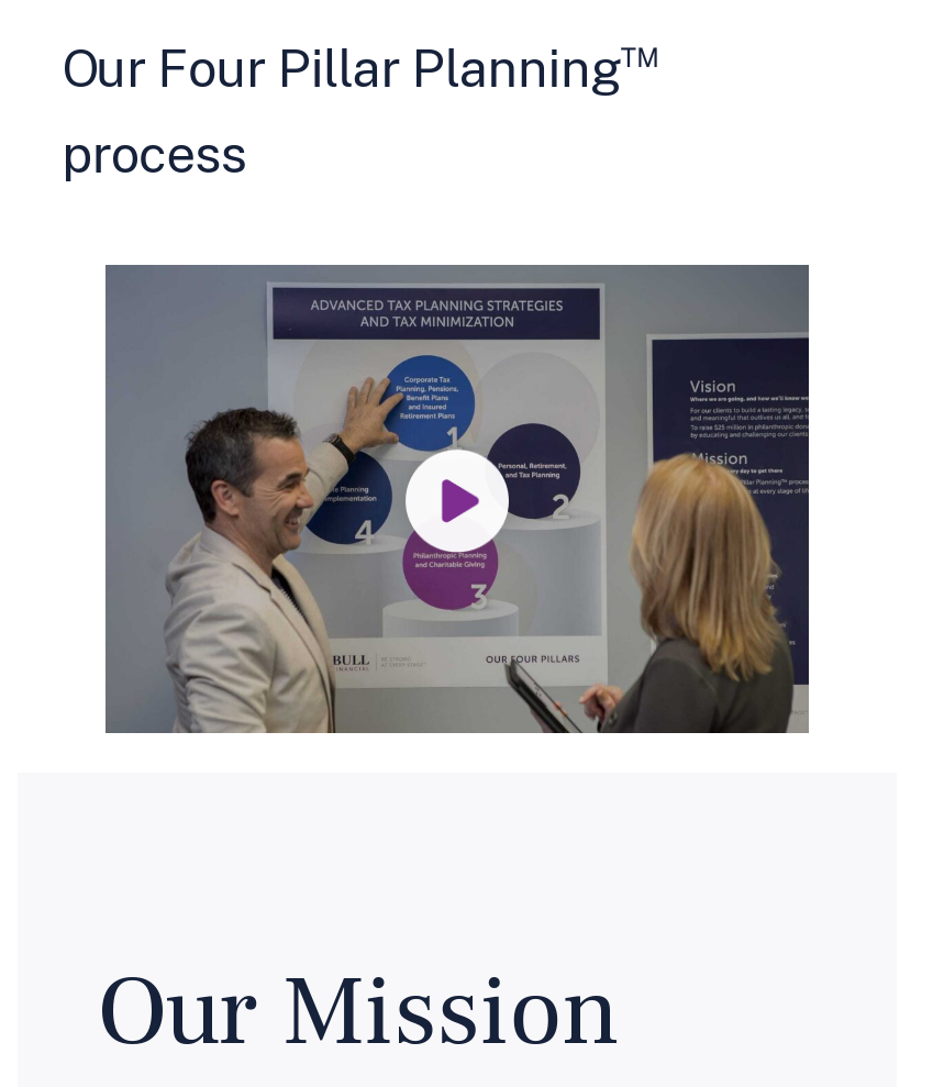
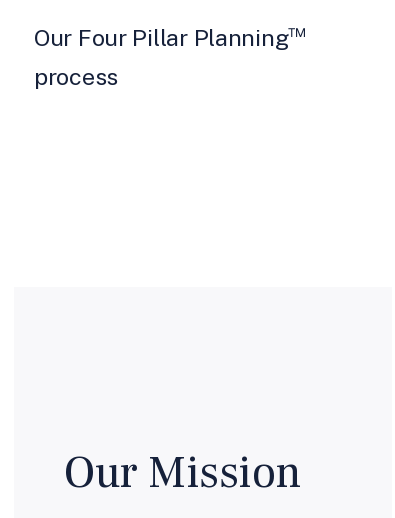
- [image]
